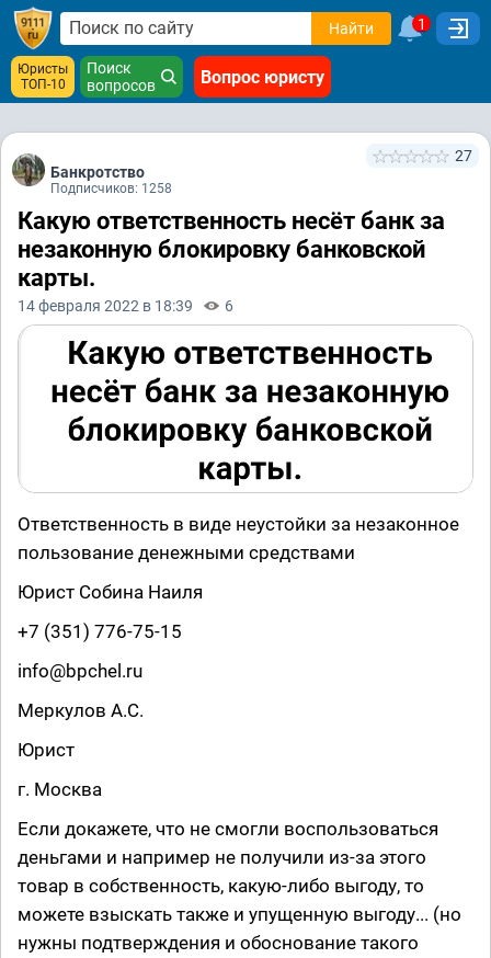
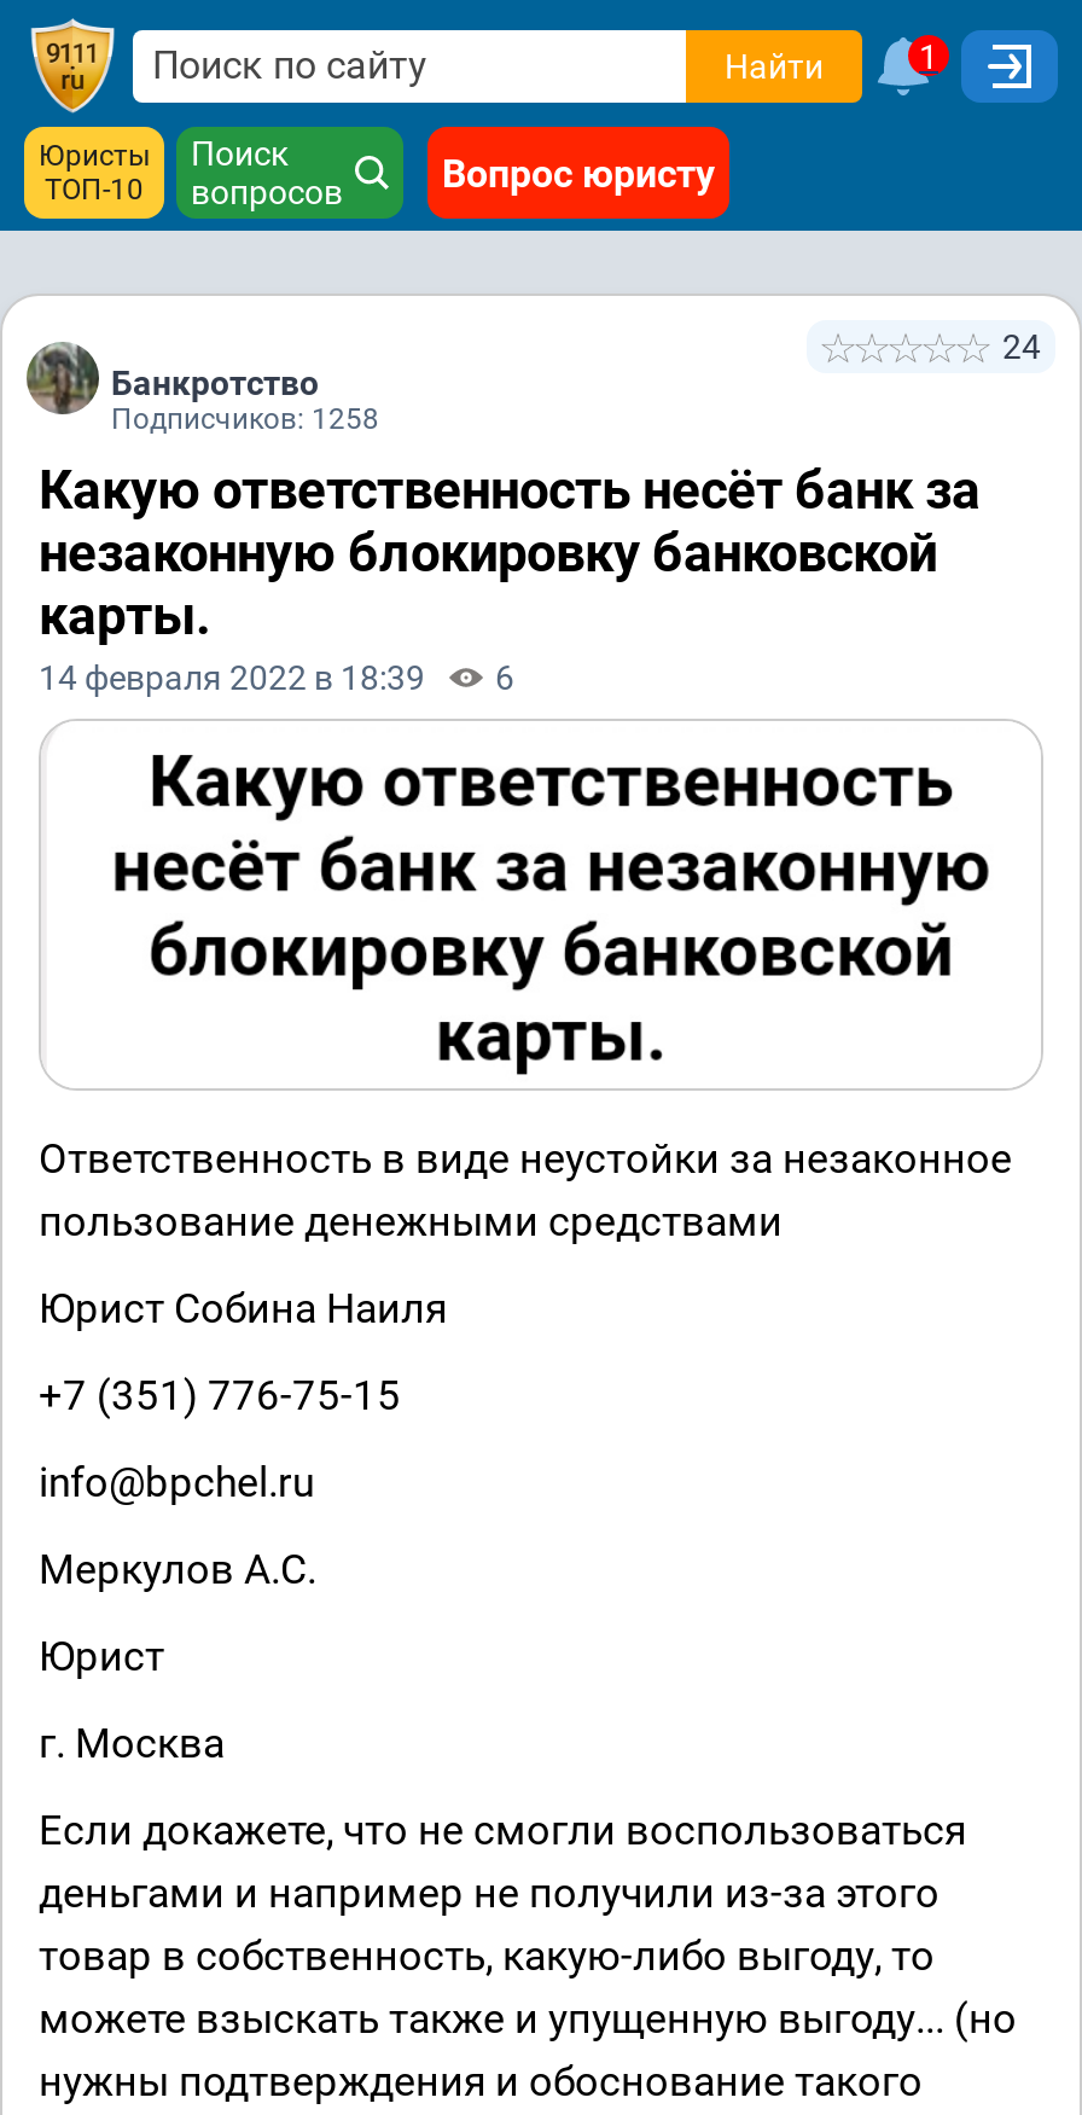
- 27
+ 24
